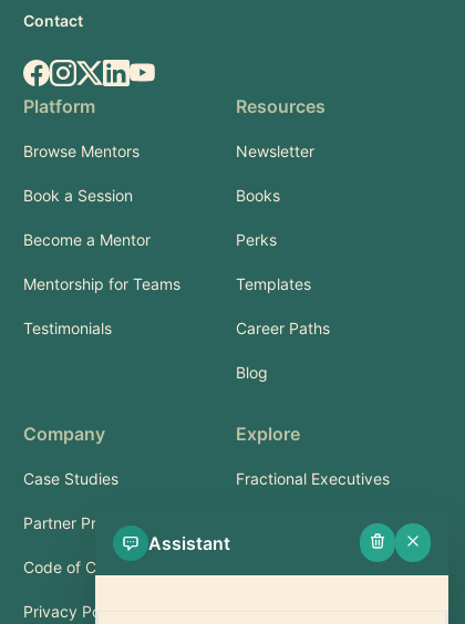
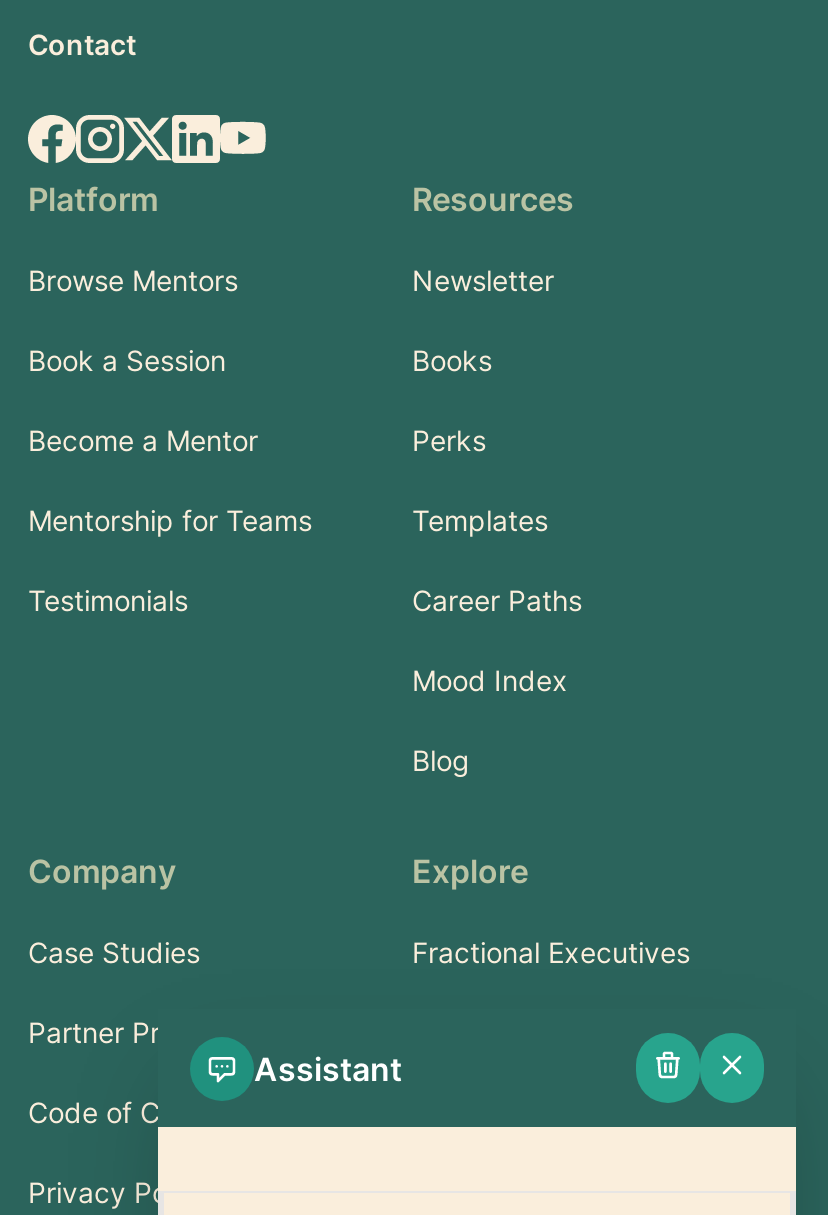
+ Mood Index
